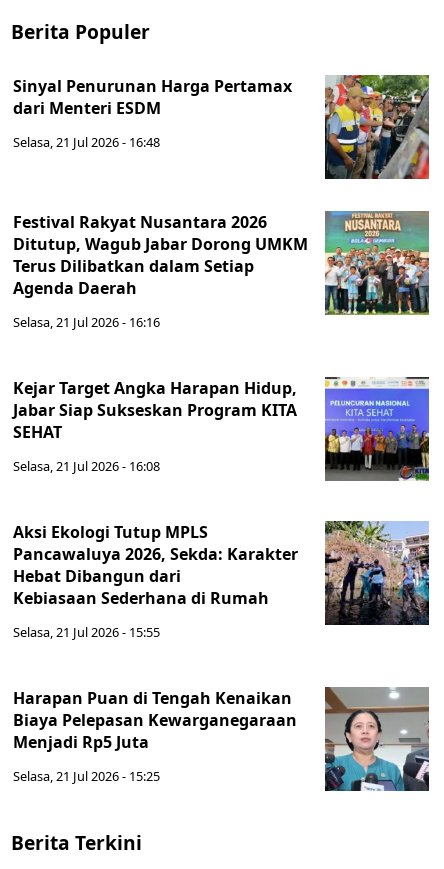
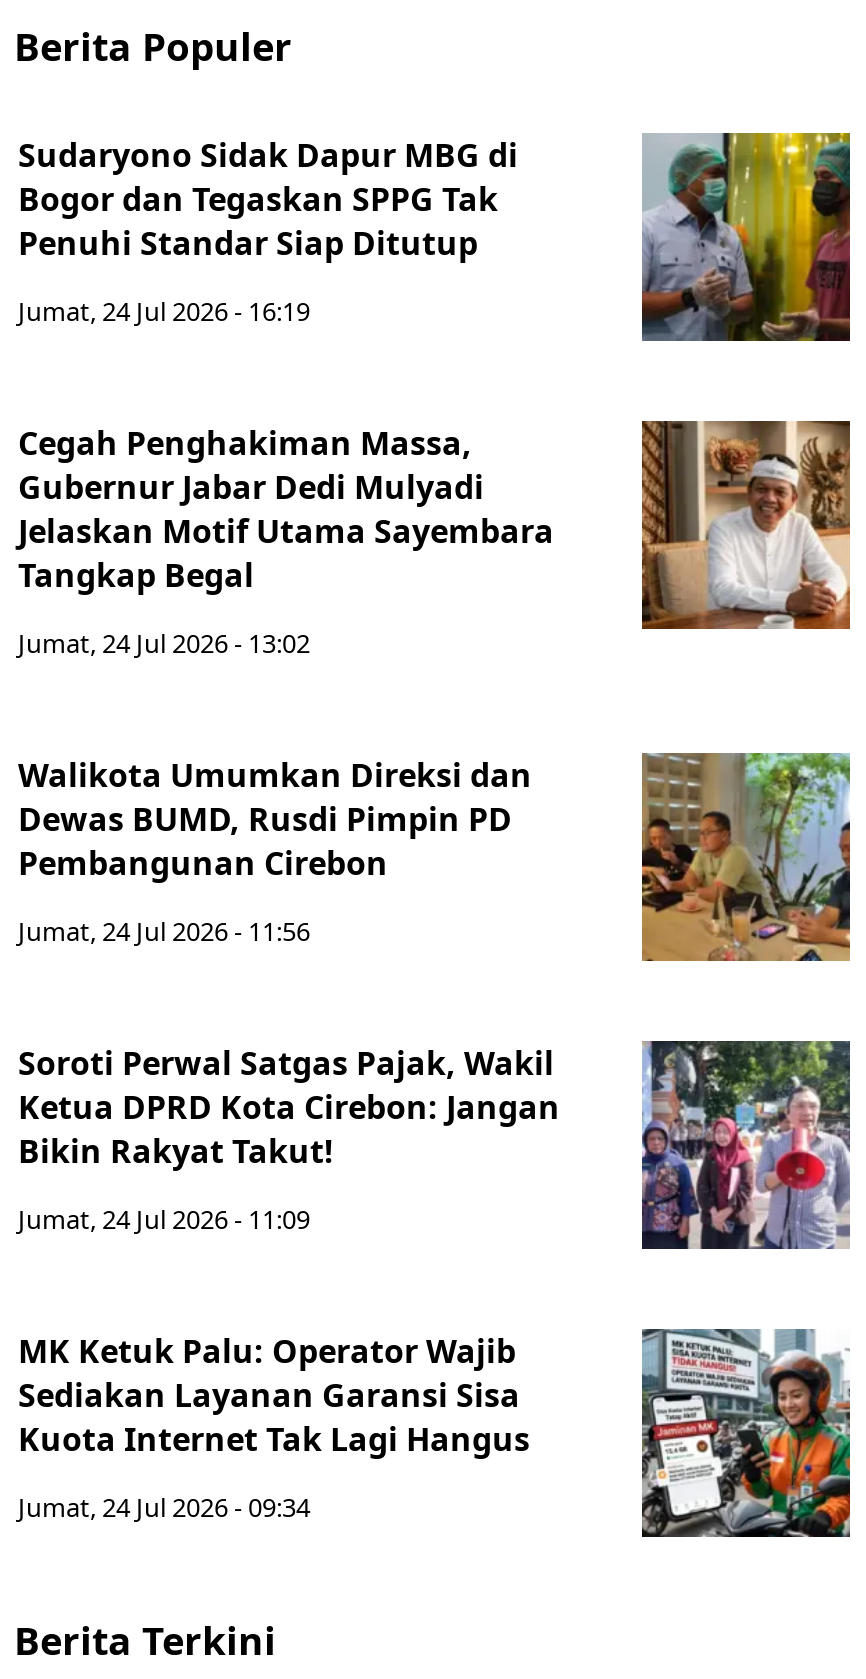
- Sinyal Penurunan Harga Pertamax
- dari Menteri ESDM
+ Sudaryono Sidak Dapur MBG di
+ Bogor dan Tegaskan SPPG Tak
+ Penuhi Standar Siap Ditutup

- [image]
+ [image]

- Selasa, 21 Jul 2026 - 16:48
+ Jumat, 24 Jul 2026 - 16:19

- Festival Rakyat Nusantara 2026
- Ditutup, Wagub Jabar Dorong UMKM
- Terus Dilibatkan dalam Setiap
- Agenda Daerah
+ Cegah Penghakiman Massa,
+ Gubernur Jabar Dedi Mulyadi
+ Jelaskan Motif Utama Sayembara
+ Tangkap Begal

- [image]
+ [image]

- Selasa, 21 Jul 2026 - 16:16
+ Jumat, 24 Jul 2026 - 13:02

- Kejar Target Angka Harapan Hidup,
- Jabar Siap Sukseskan Program KITA
- SEHAT
+ Walikota Umumkan Direksi dan
+ Dewas BUMD, Rusdi Pimpin PD
+ Pembangunan Cirebon

- [image]
+ [image]

- Selasa, 21 Jul 2026 - 16:08
+ Jumat, 24 Jul 2026 - 11:56

- [image]
- Aksi Ekologi Tutup MPLS
- Pancawaluya 2026, Sekda: Karakter
- Hebat Dibangun dari
- Kebiasaan Sederhana di Rumah
+ [image]
+ Soroti Perwal Satgas Pajak, Wakil
+ Ketua DPRD Kota Cirebon: Jangan
+ Bikin Rakyat Takut!

- Selasa, 21 Jul 2026 - 15:55
+ Jumat, 24 Jul 2026 - 11:09

- Harapan Puan di Tengah Kenaikan
- Biaya Pelepasan Kewarganegaraan
- Menjadi Rp5 Juta
+ MK Ketuk Palu: Operator Wajib
+ Sediakan Layanan Garansi Sisa
+ Kuota Internet Tak Lagi Hangus

- [image]
+ [image]

- Selasa, 21 Jul 2026 - 15:25
+ Jumat, 24 Jul 2026 - 09:34
